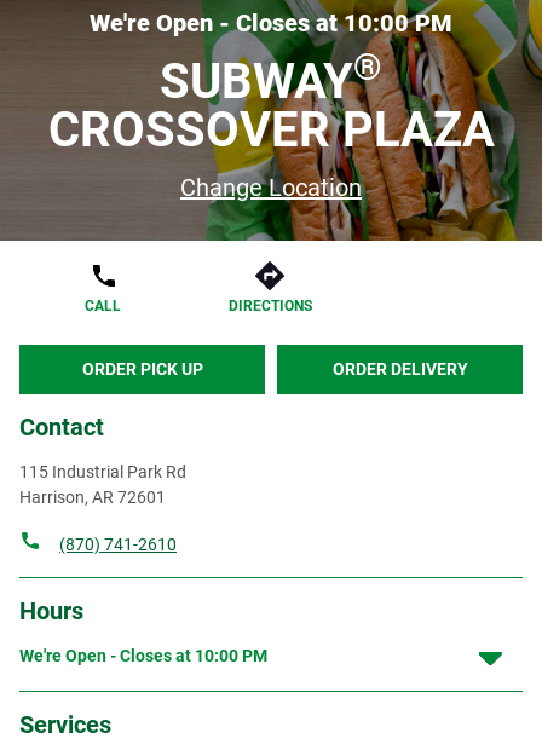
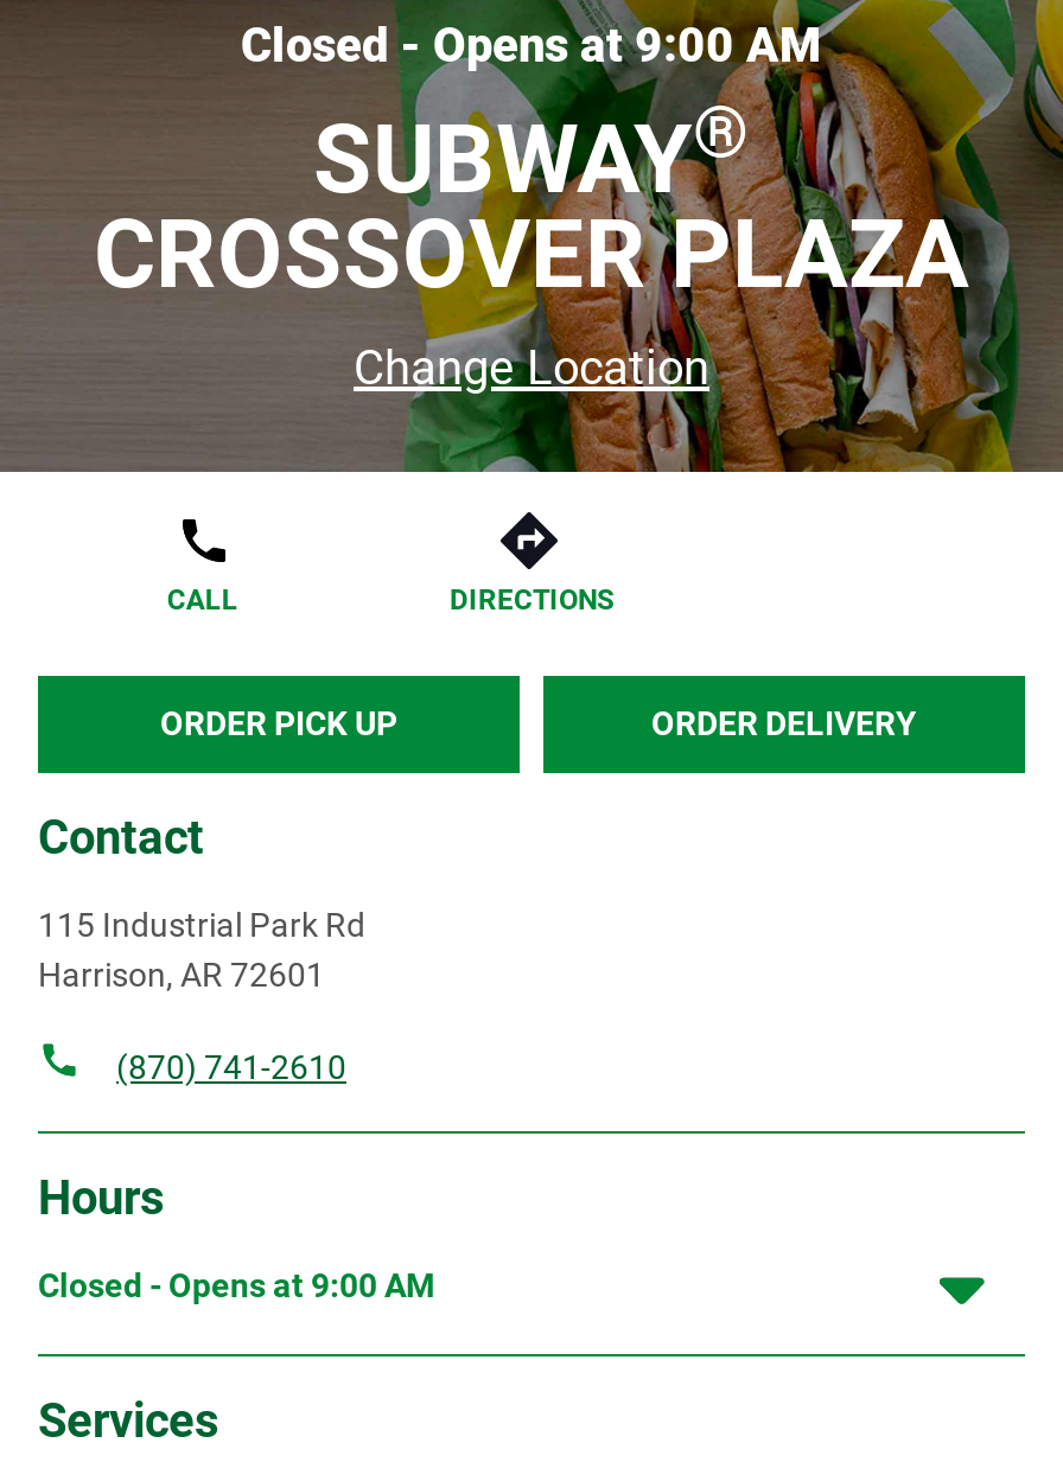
- We're Open - Closes at 10:00 PM
+ Closed - Opens at 9:00 AM

- We're Open - Closes at 10:00 PM
+ Closed - Opens at 9:00 AM
